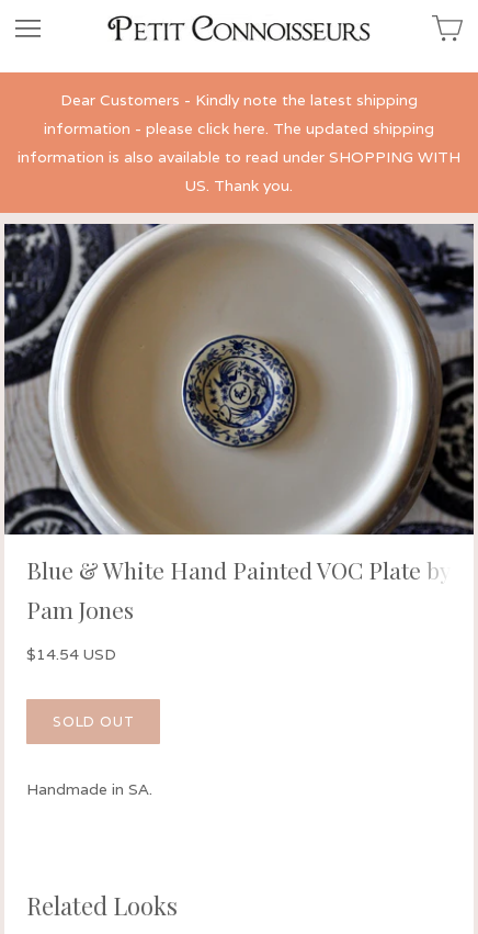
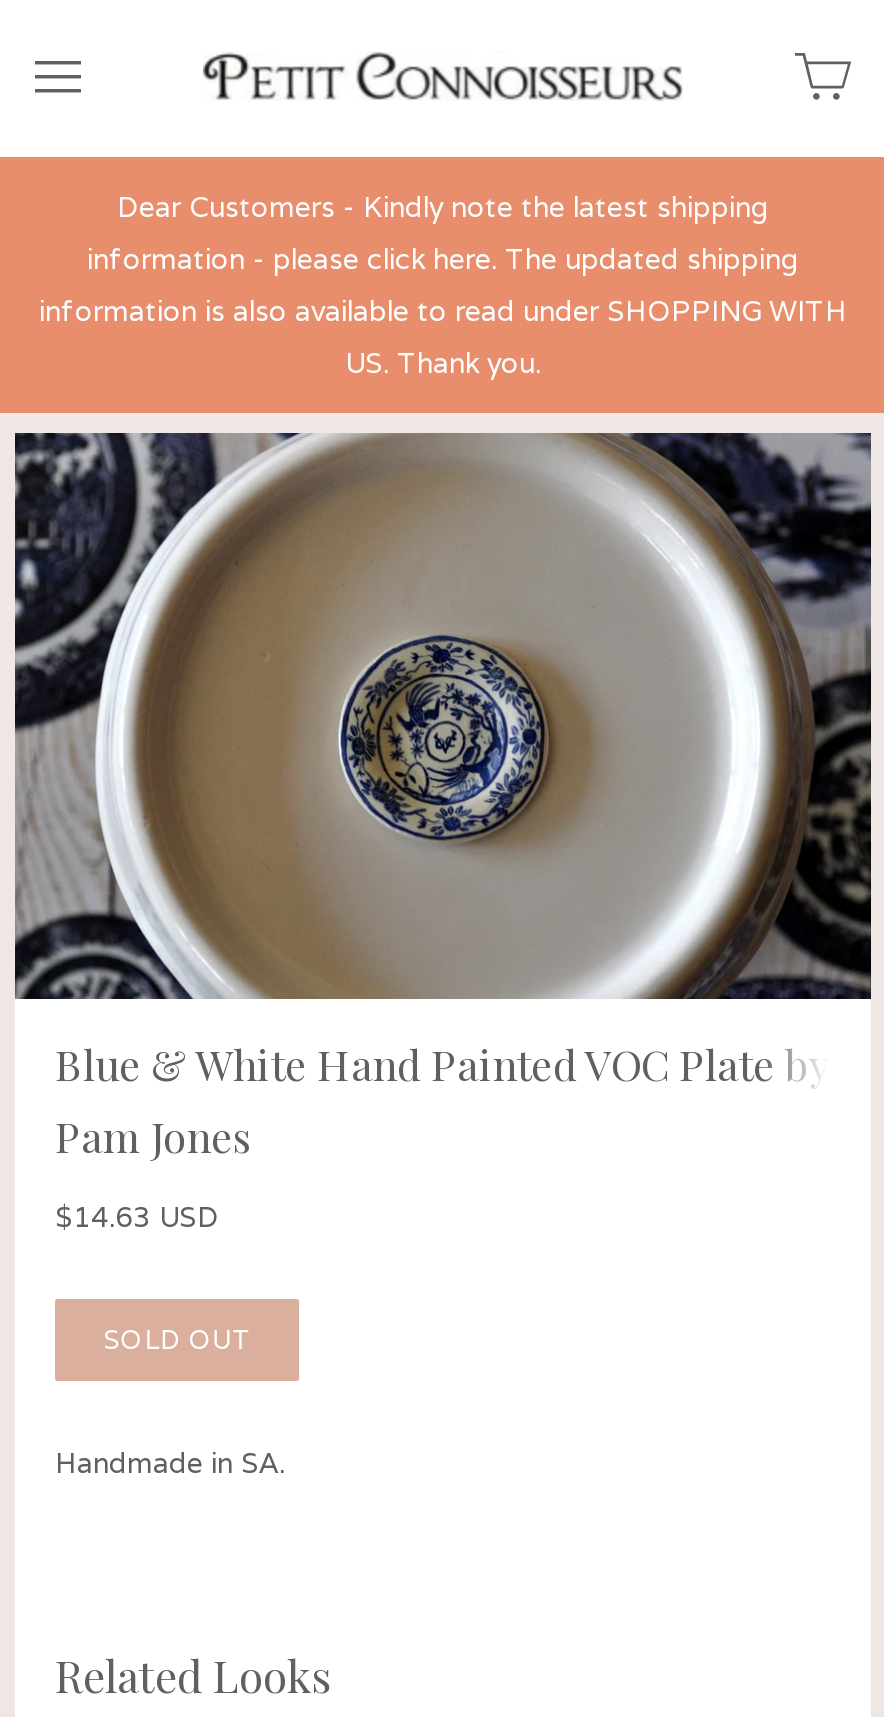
- $14.54 USD
+ $14.63 USD
